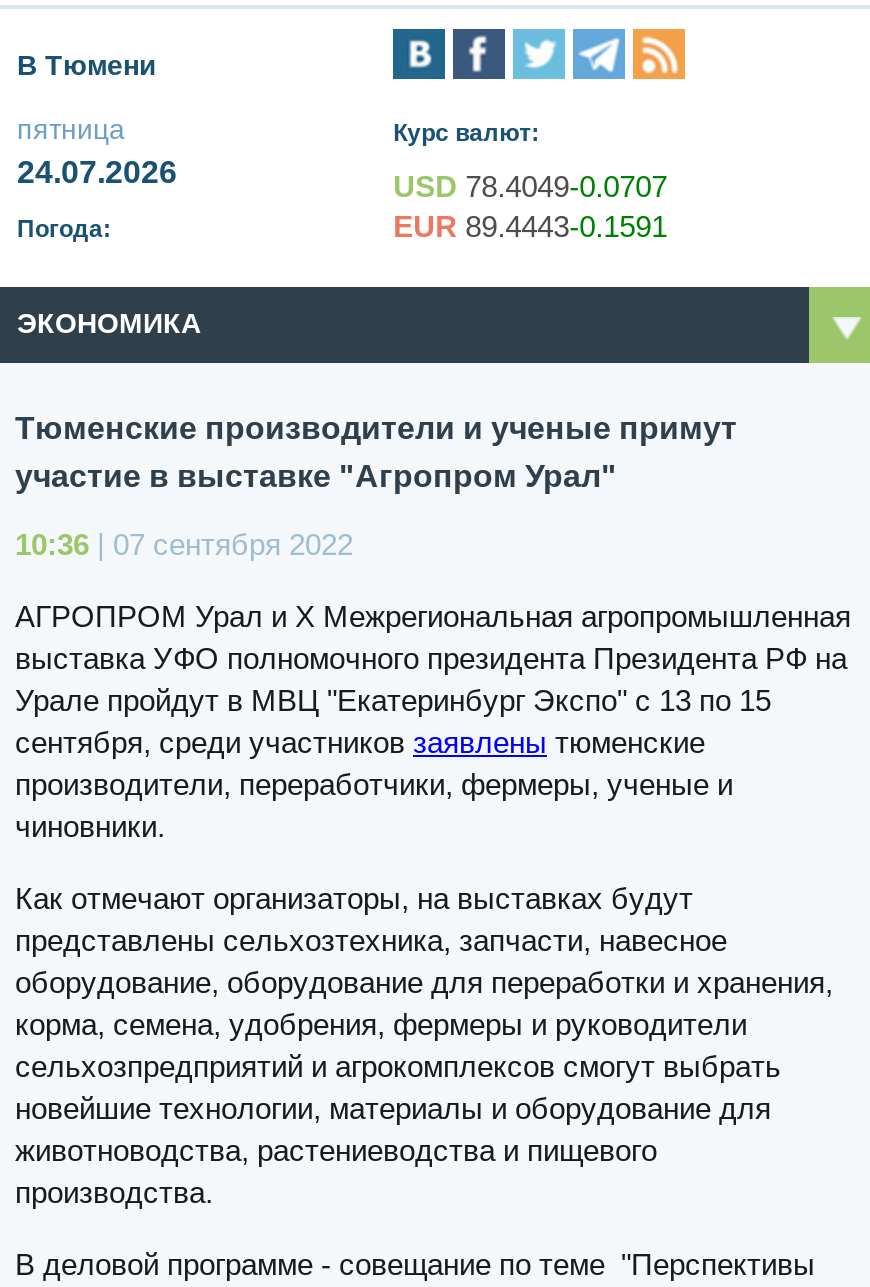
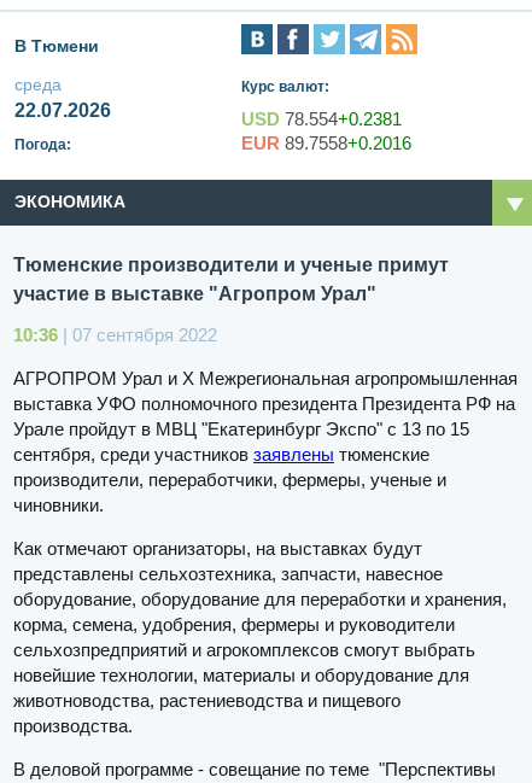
- пятница
- 24.07.2026
+ среда
+ 22.07.2026

- USD 78.4049-0.0707
+ USD 78.554+0.2381

- EUR 89.4443-0.1591
+ EUR 89.7558+0.2016
